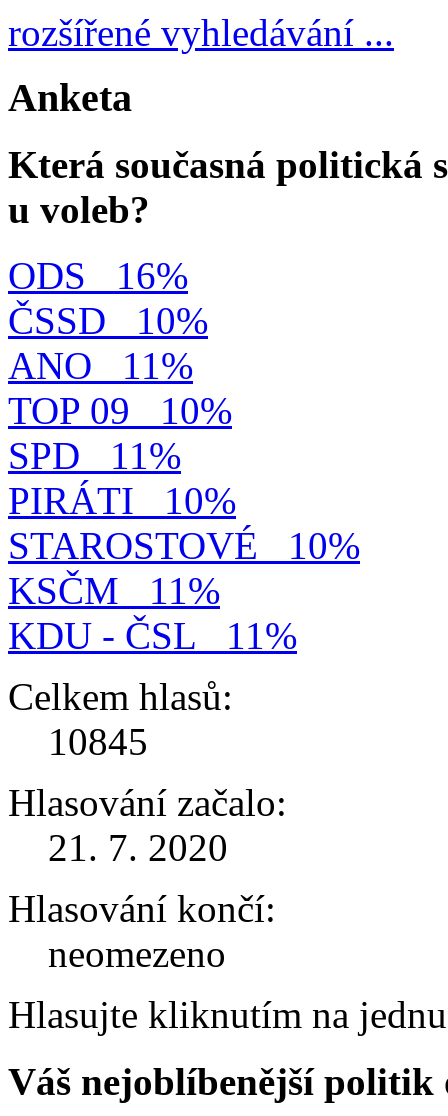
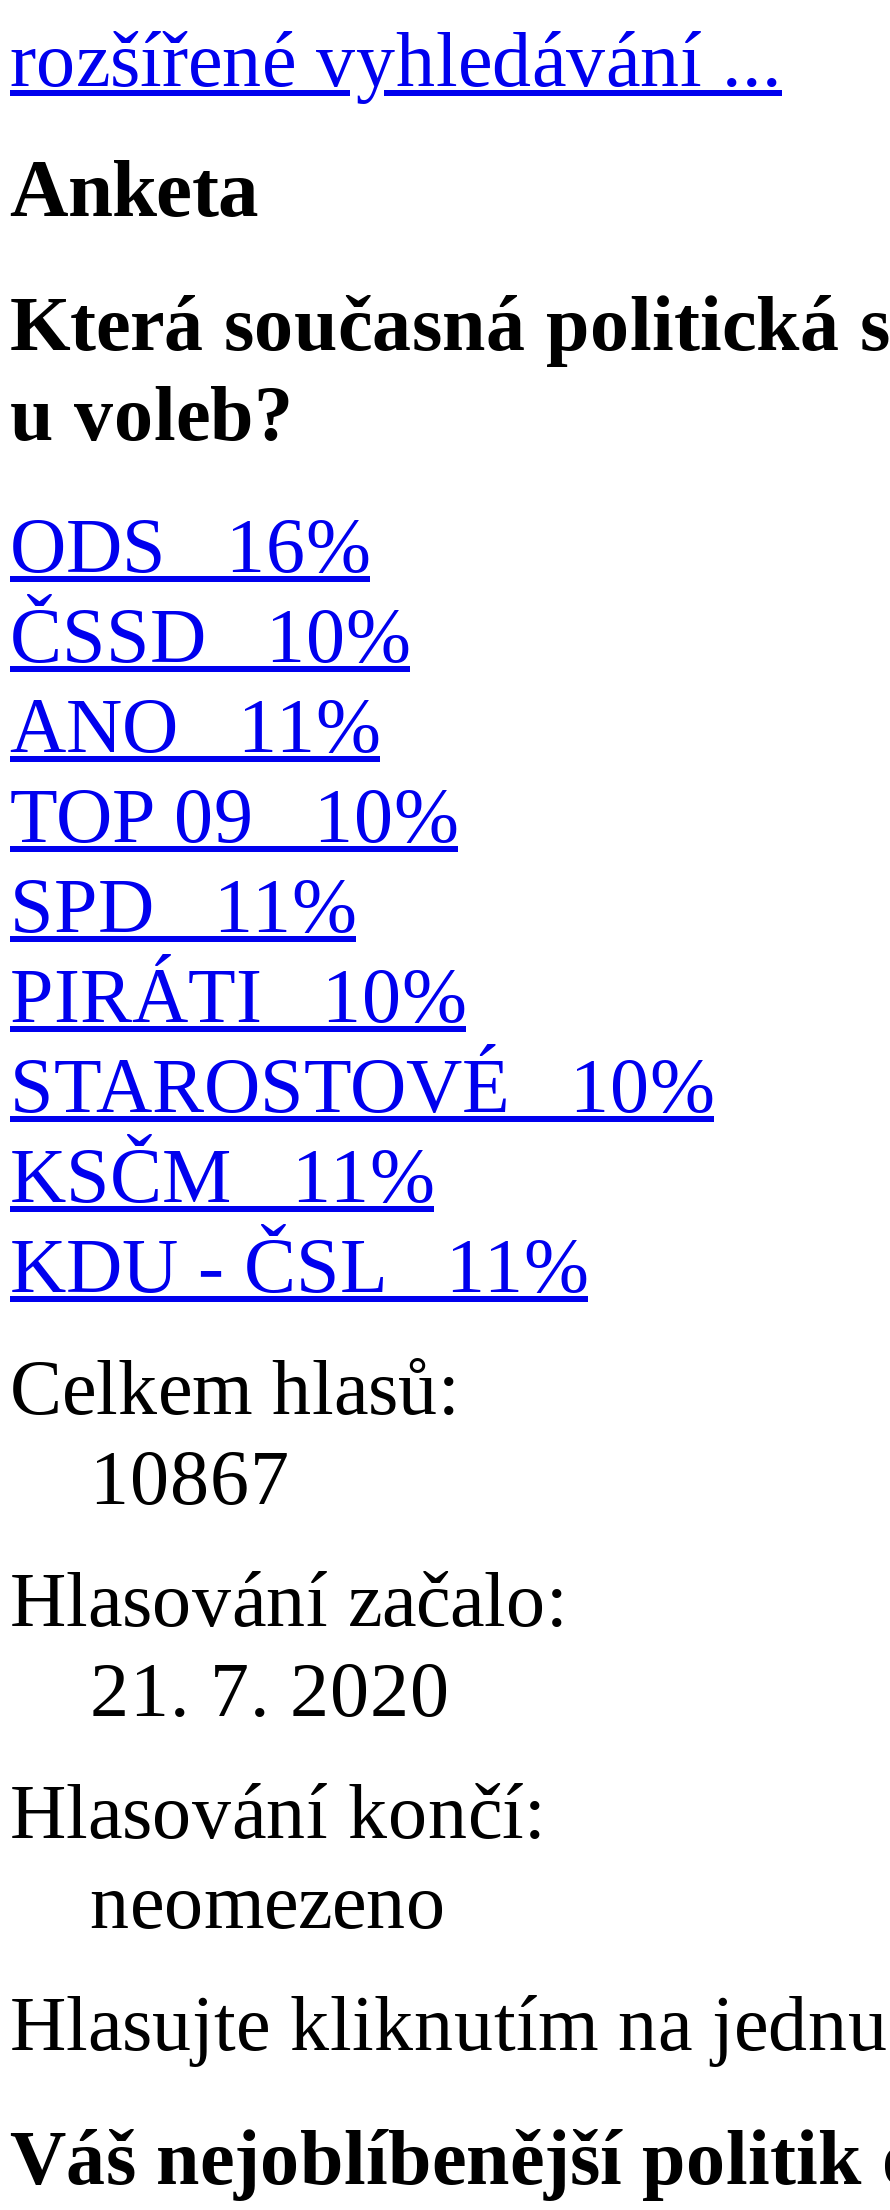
- 10845
+ 10867
